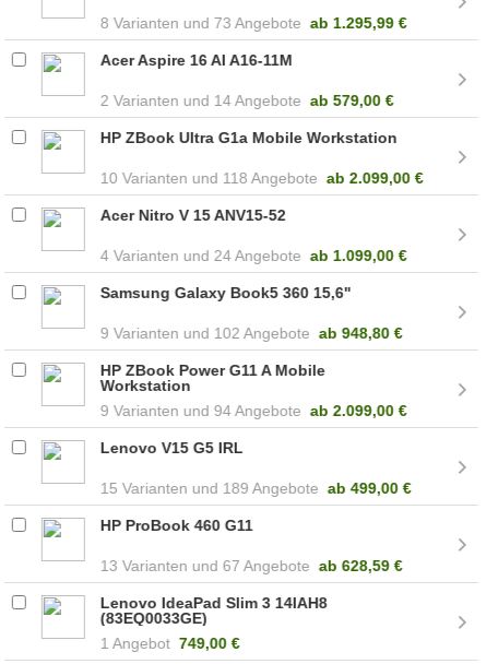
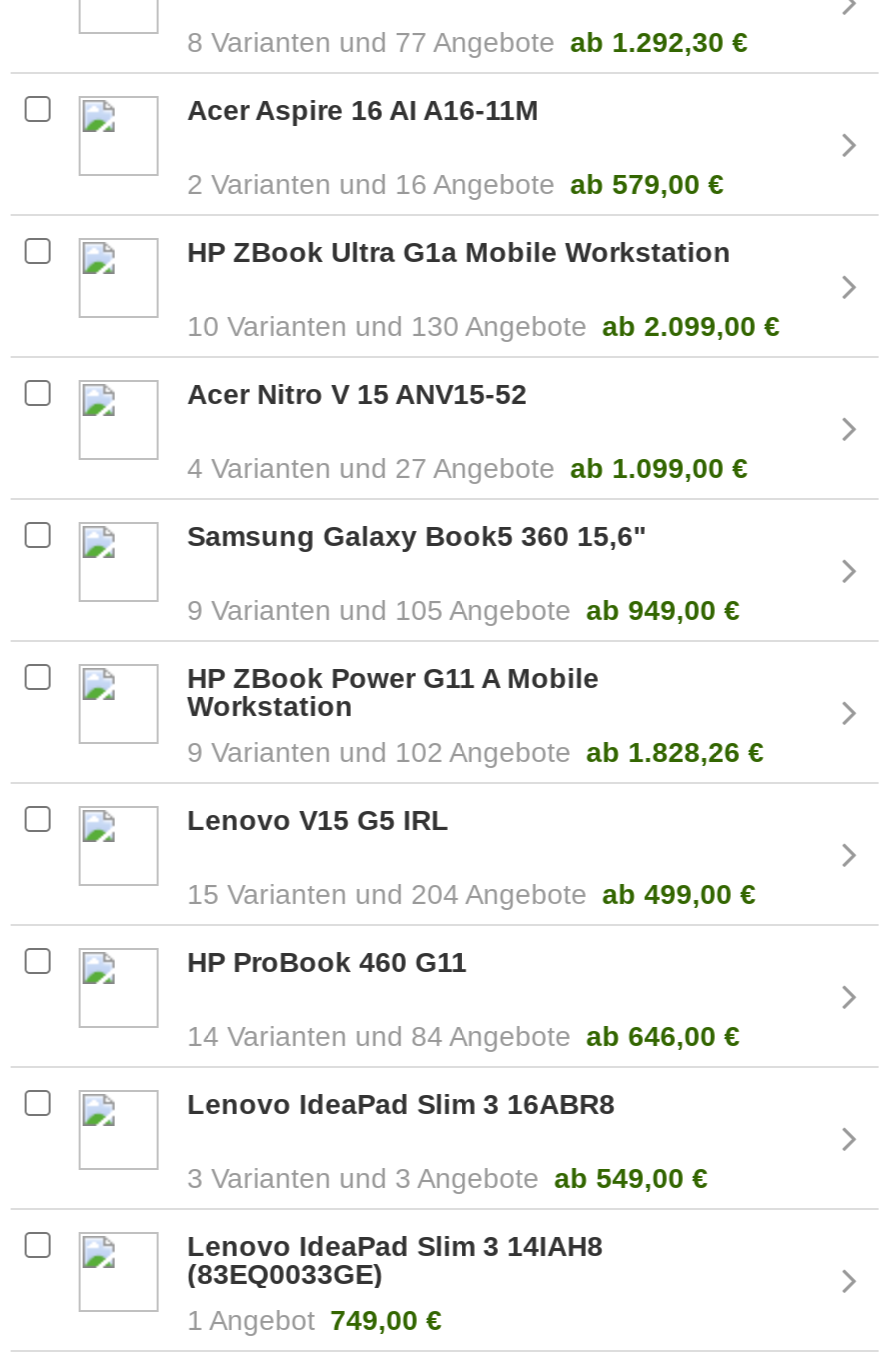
- 73 Angebote ab 1.295,99 €
+ 77 Angebote ab 1.292,30 €

- 14 Angebote ab 579,00 €
+ 16 Angebote ab 579,00 €

- 118 Angebote ab 2.099,00 €
+ 130 Angebote ab 2.099,00 €

- 24 Angebote ab 1.099,00 €
+ 27 Angebote ab 1.099,00 €

- 102 Angebote ab 948,80 €
+ 105 Angebote ab 949,00 €

- 94 Angebote ab 2.099,00 €
+ 102 Angebote ab 1.828,26 €

- 189 Angebote ab 499,00 €
+ 204 Angebote ab 499,00 €

- 13
- 67 Angebote ab 628,59 €
+ 14
+ 84 Angebote ab 646,00 €
+ Lenovo IdeaPad Slim 3 16ABR8
+ 3
+ 3 Angebote ab 549,00 €
